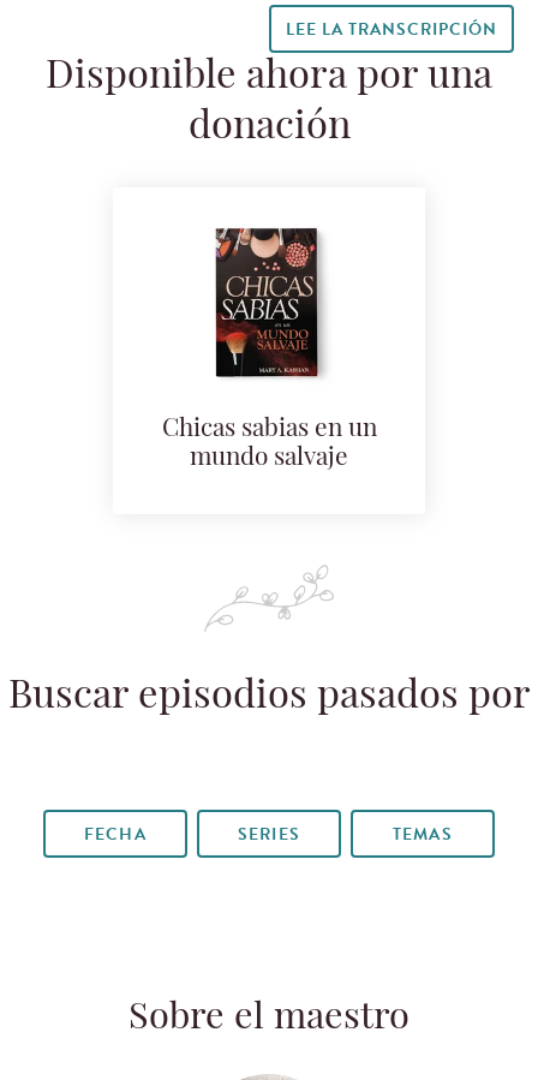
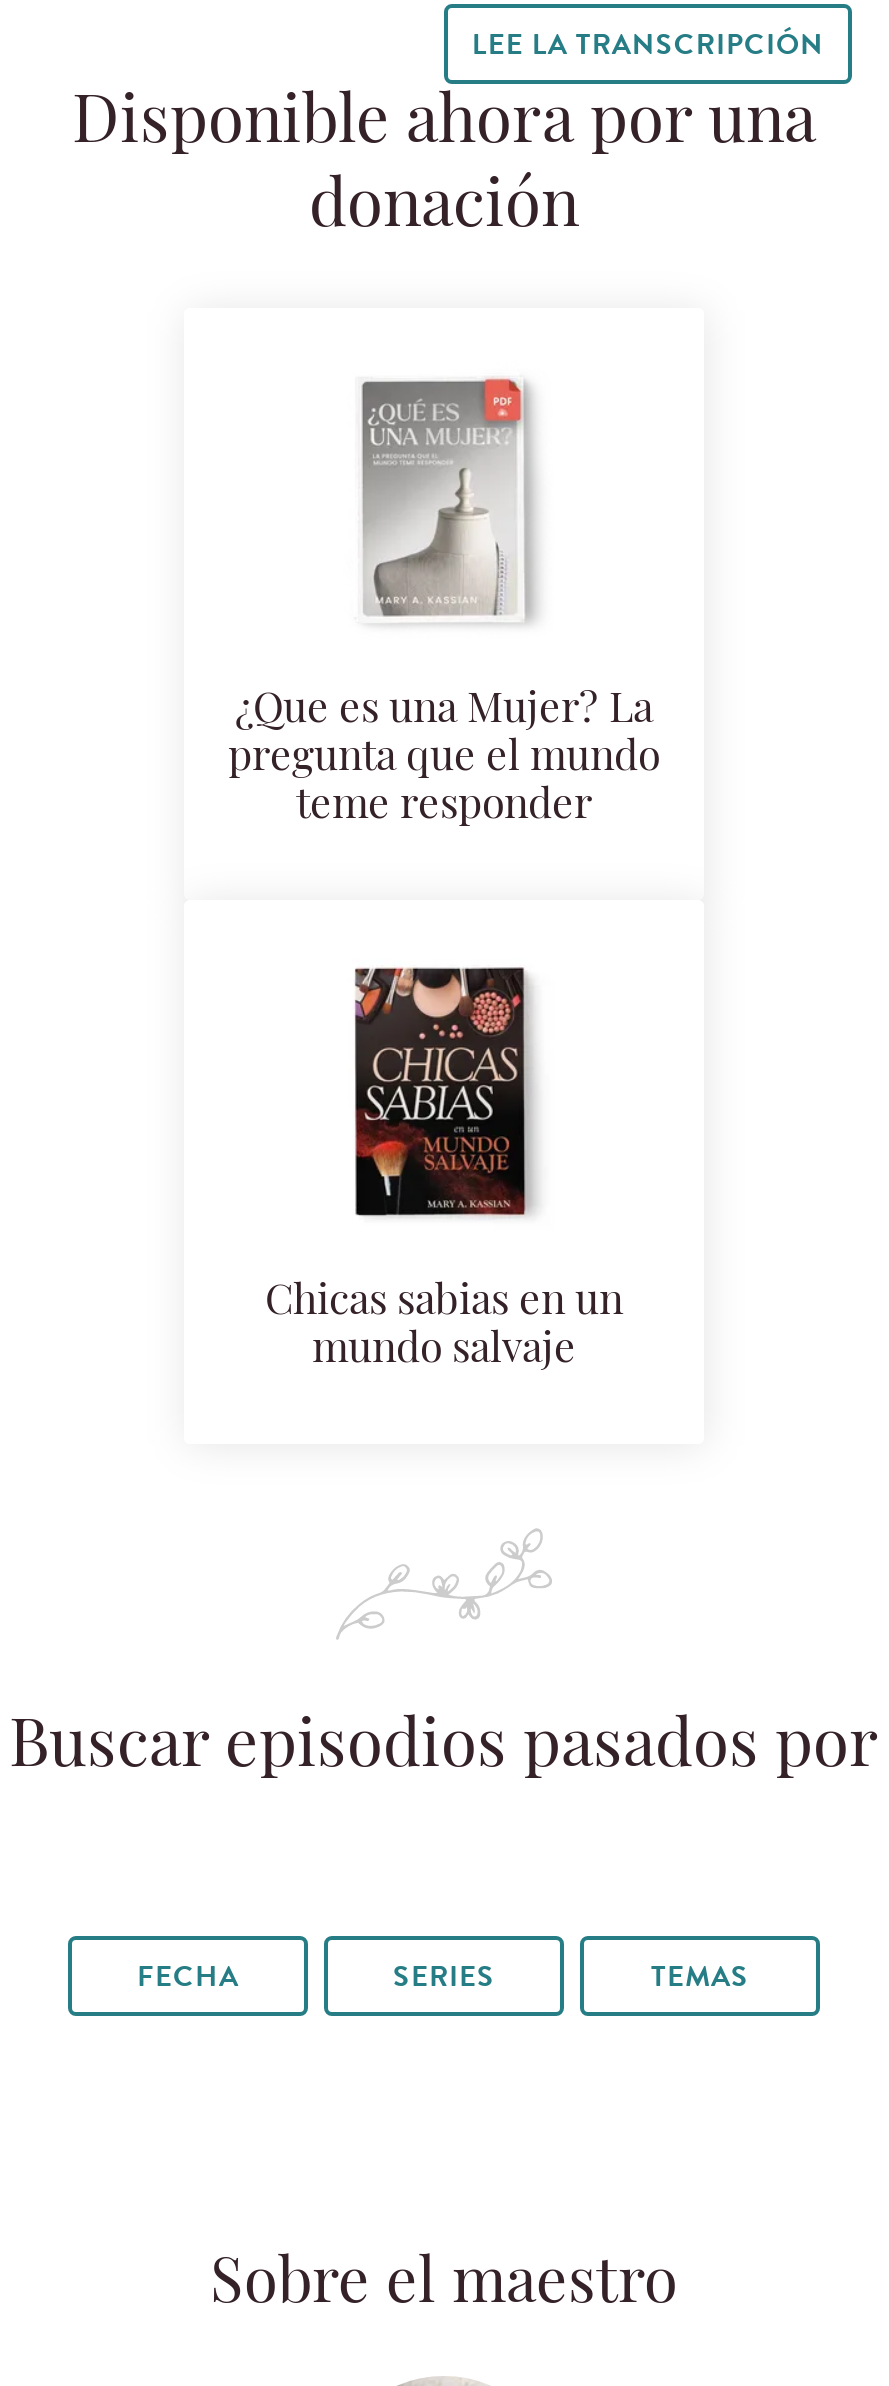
+ [image]
+ ¿Que es una Mujer? La
+ pregunta que el mundo
+ teme responder
